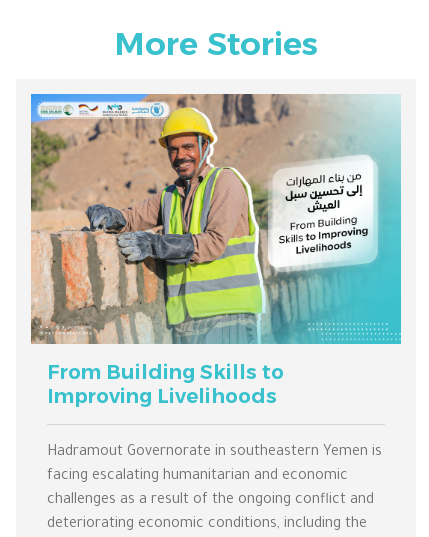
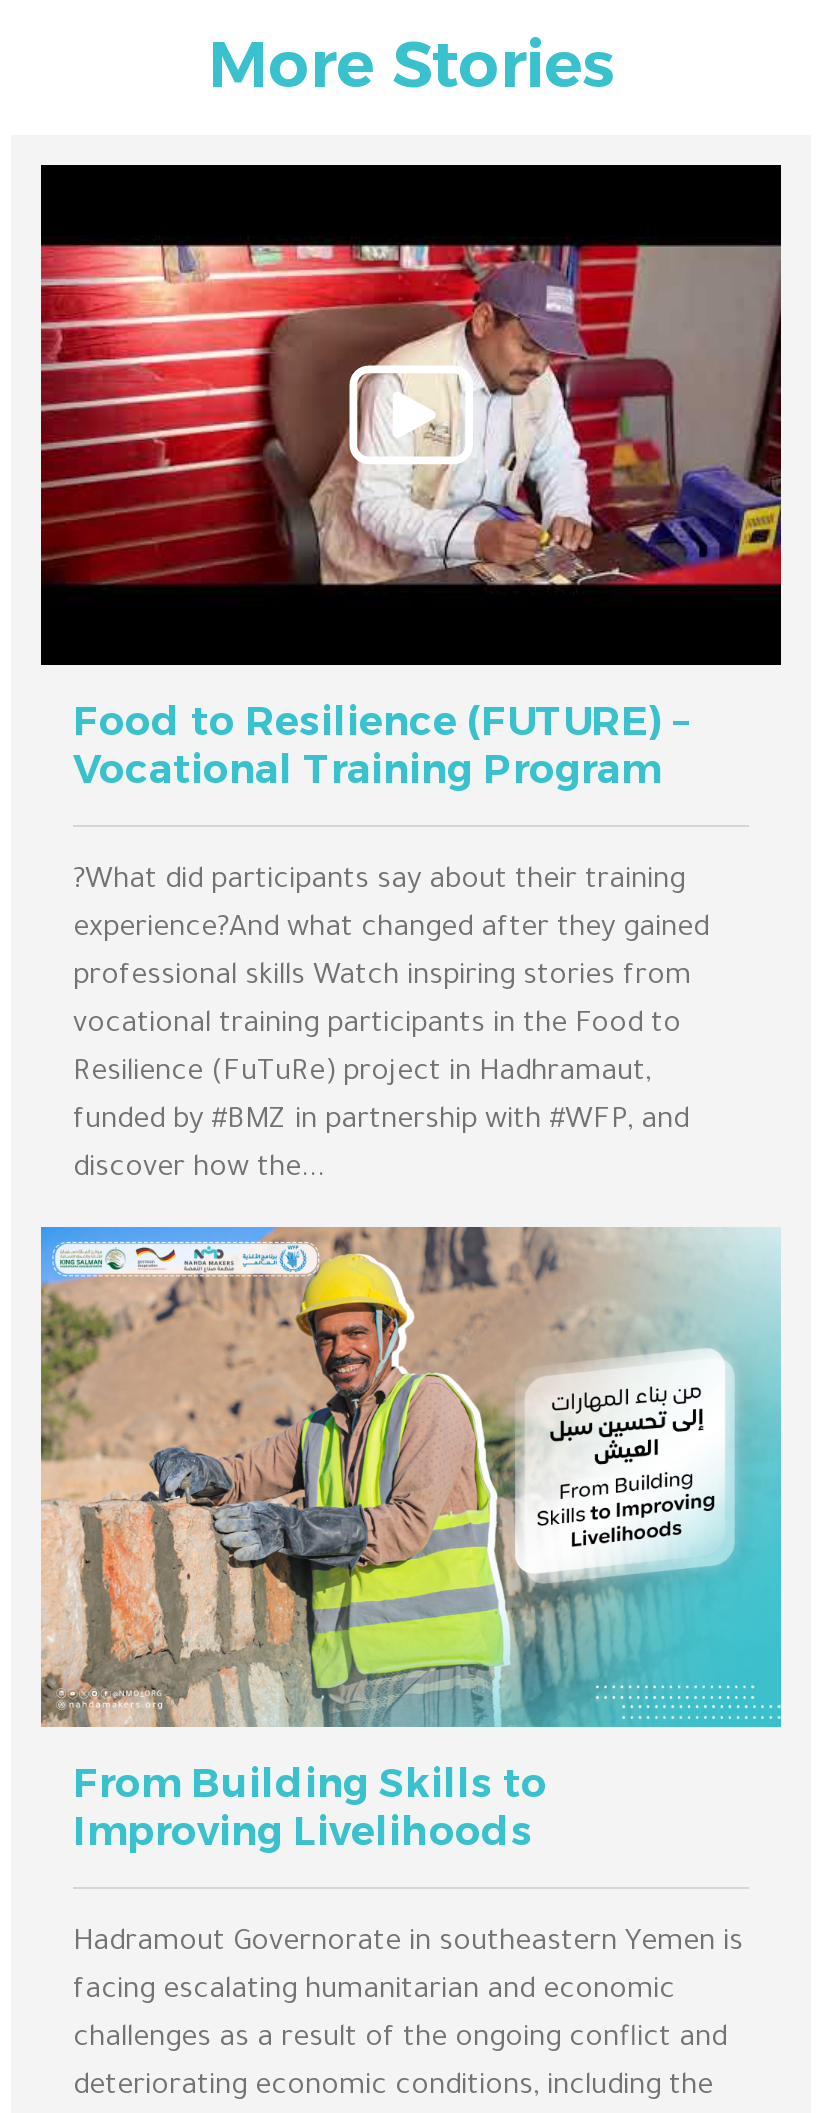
+ [image]
+ Food to Resilience (FUTURE) –
+ Vocational Training Program
+ ?What did participants say about their training
+ experience?And what changed after they gained
+ professional skills Watch inspiring stories from
+ vocational training participants in the Food to
+ Resilience (FuTuRe) project in Hadhramaut,
+ funded by #BMZ in partnership with #WFP, and
+ discover how the...
